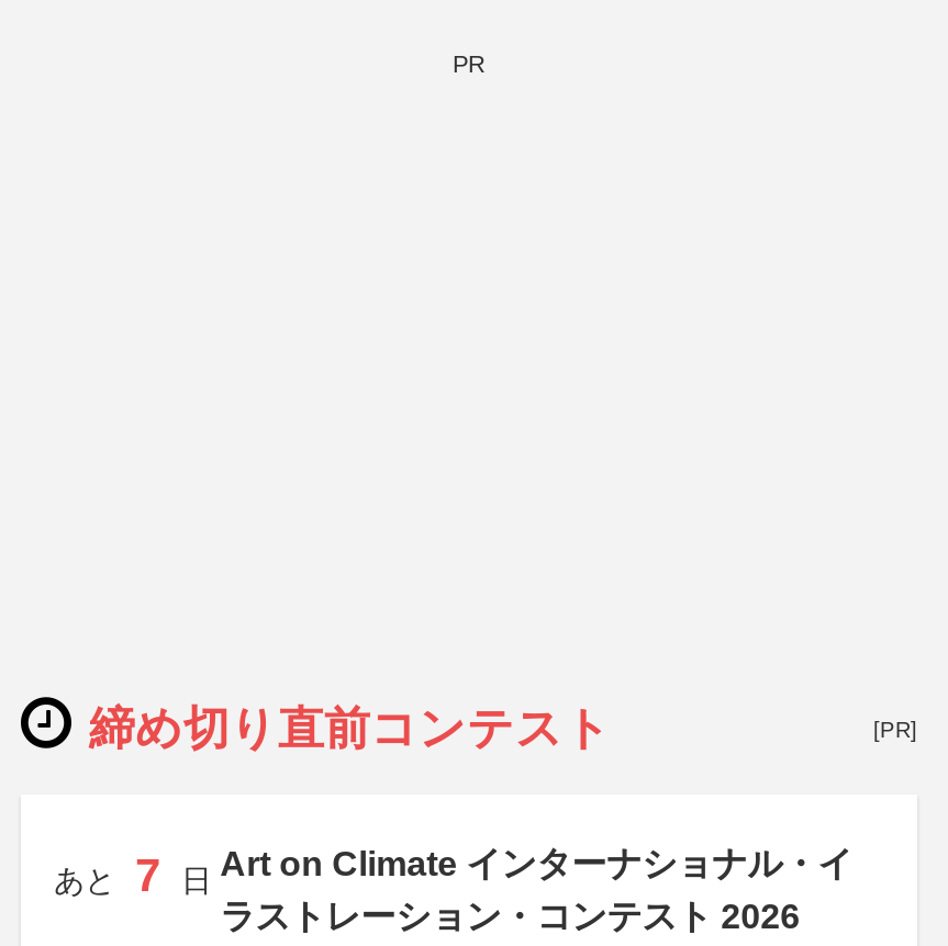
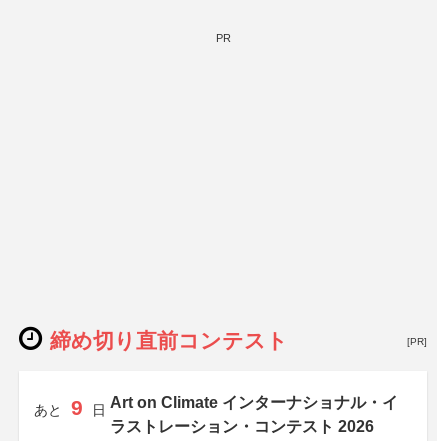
- あと 7 日 Art on Climate インターナショナル・イ
+ あと 9 日 Art on Climate インターナショナル・イ
